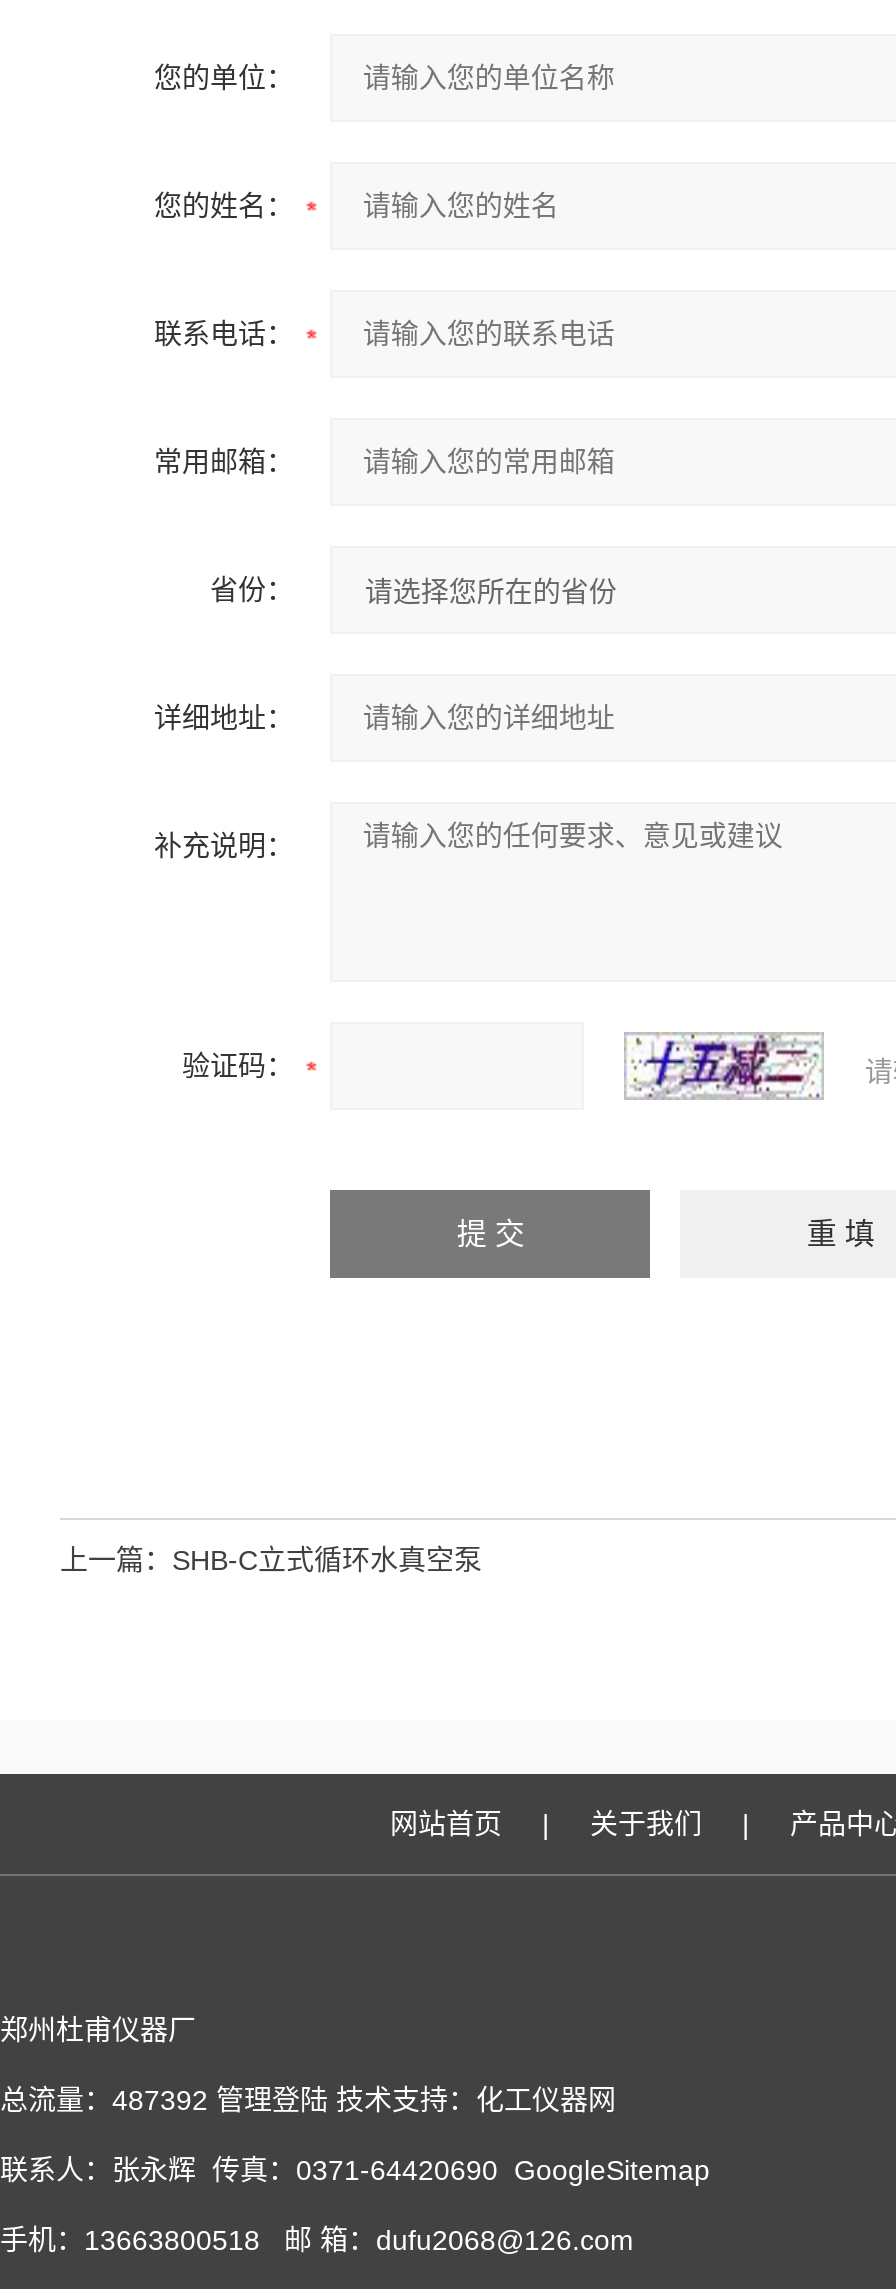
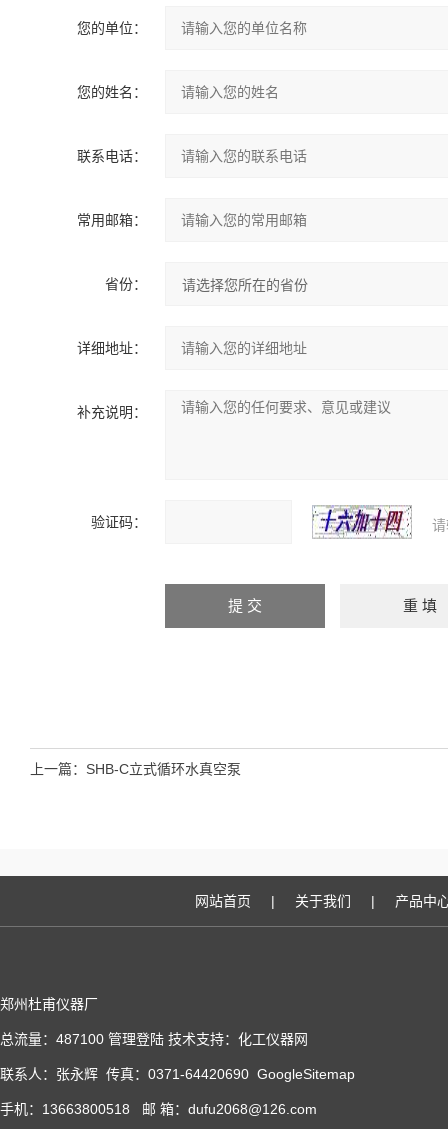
- [image]
+ [image]

- 总流量：487392管理登陆技术支持：化工仪器网
+ 总流量：487100管理登陆技术支持：化工仪器网
